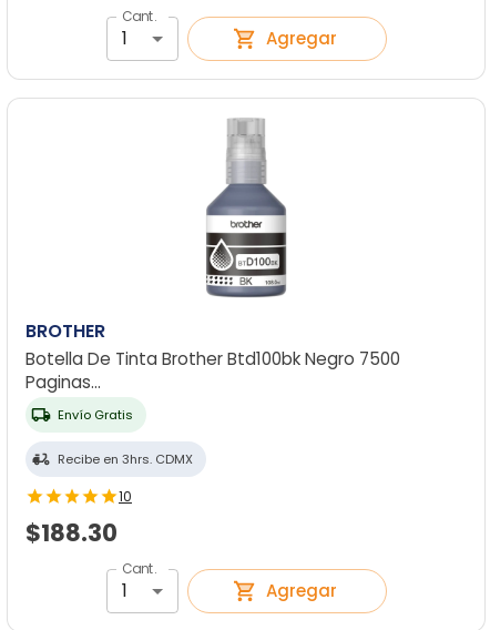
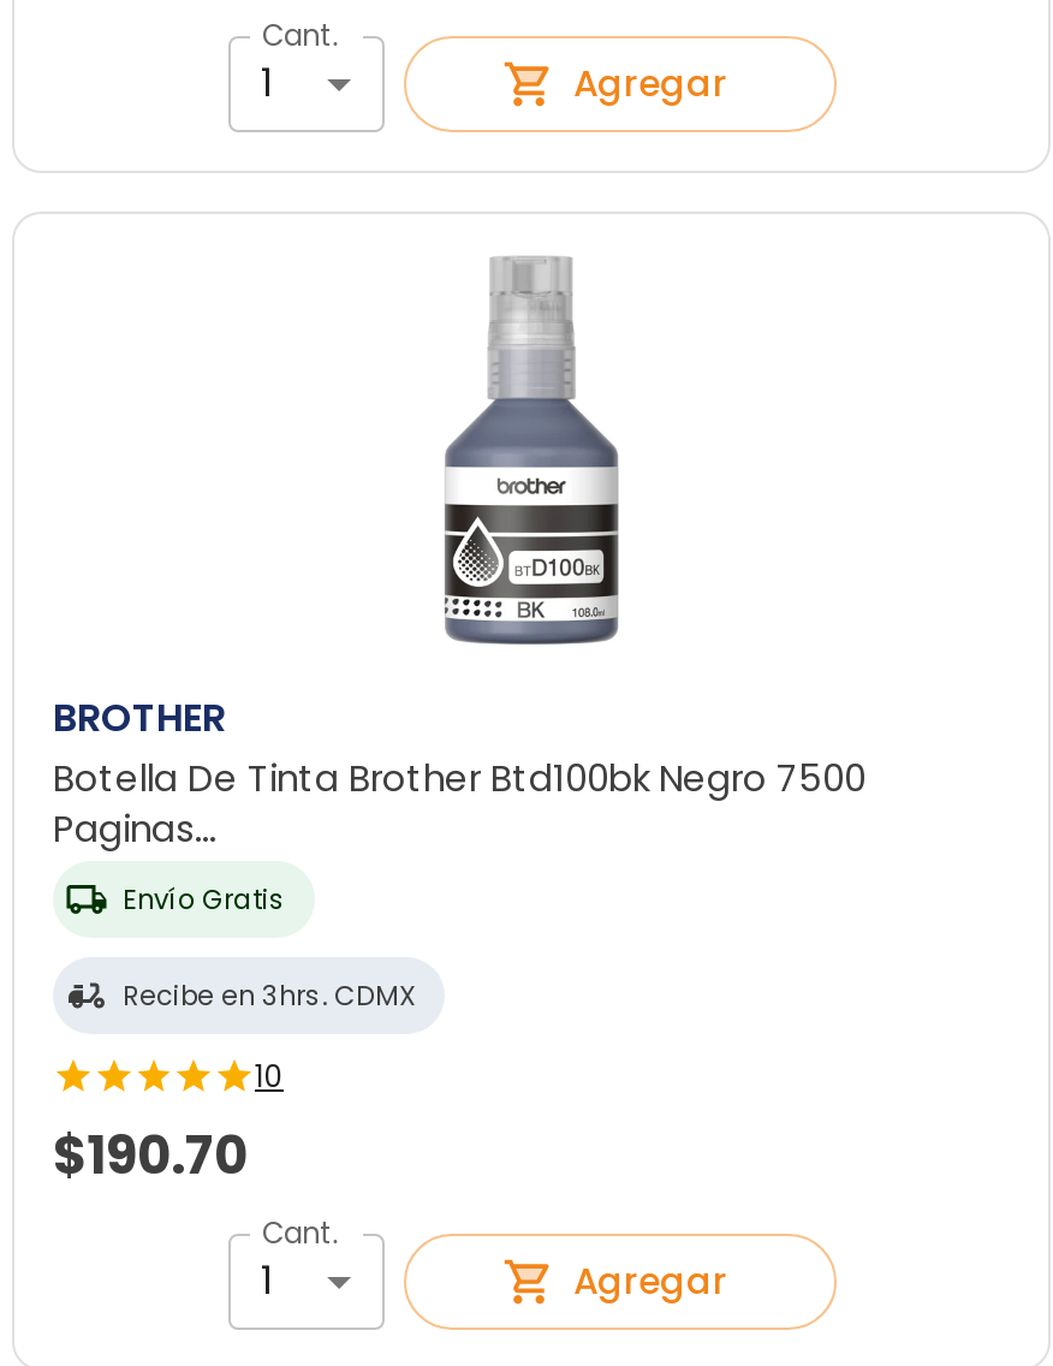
- $188.30
+ $190.70
